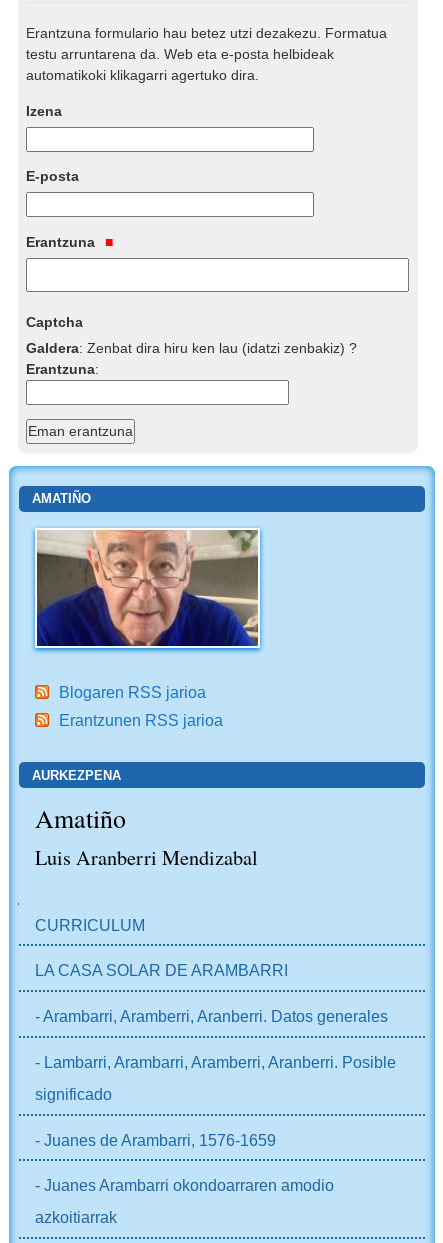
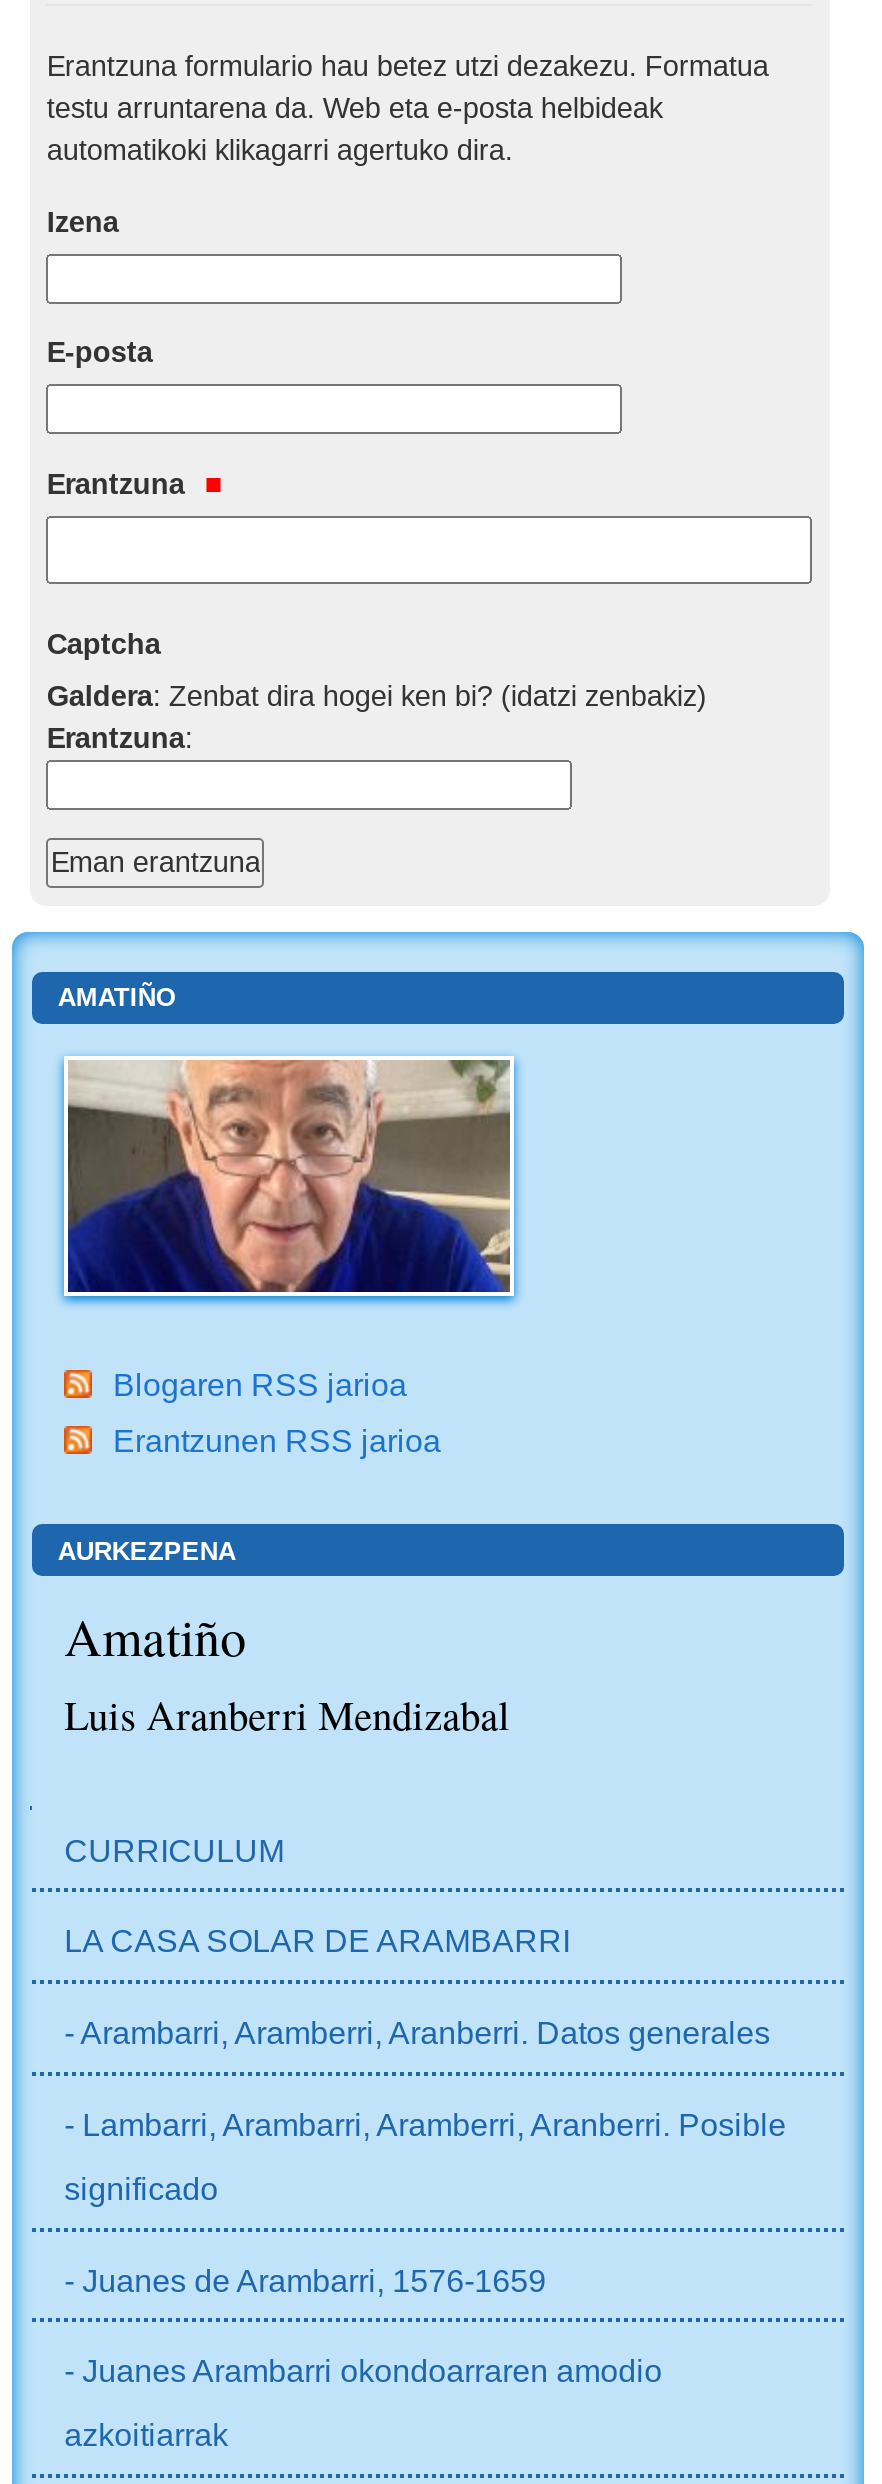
- Galdera: Zenbat dira hiru ken lau (idatzi zenbakiz) ?
+ Galdera: Zenbat dira hogei ken bi? (idatzi zenbakiz)
